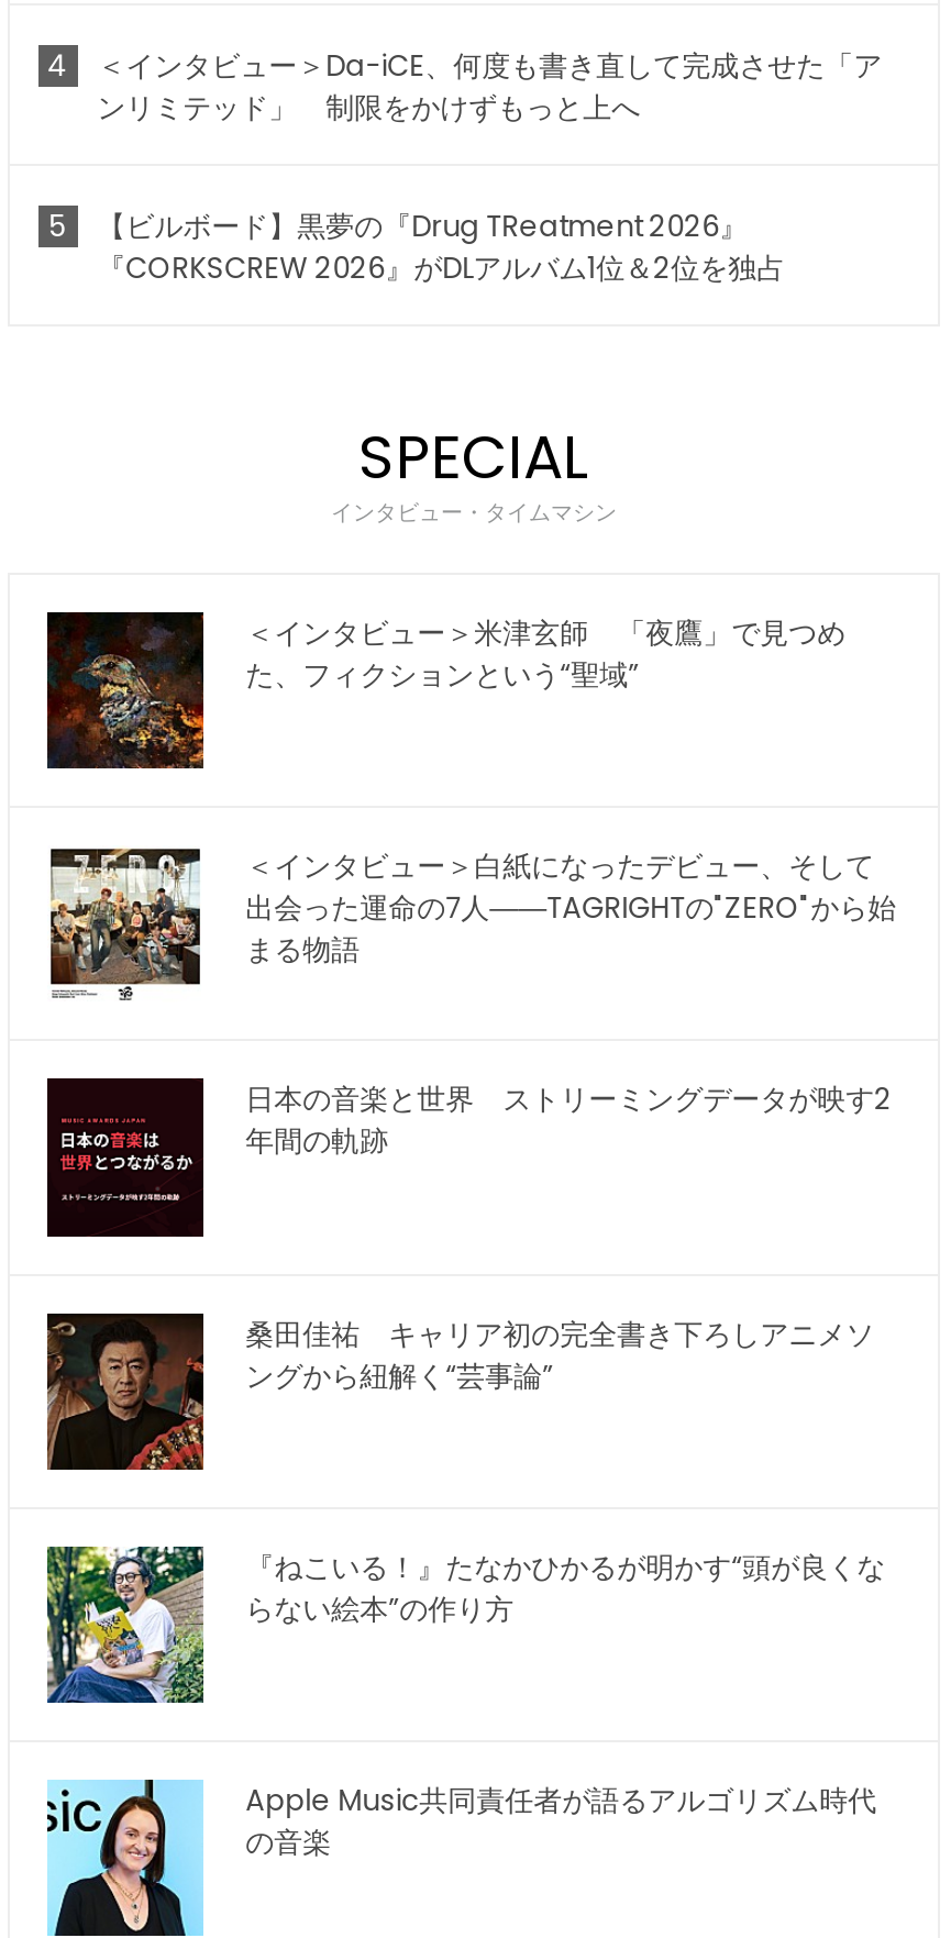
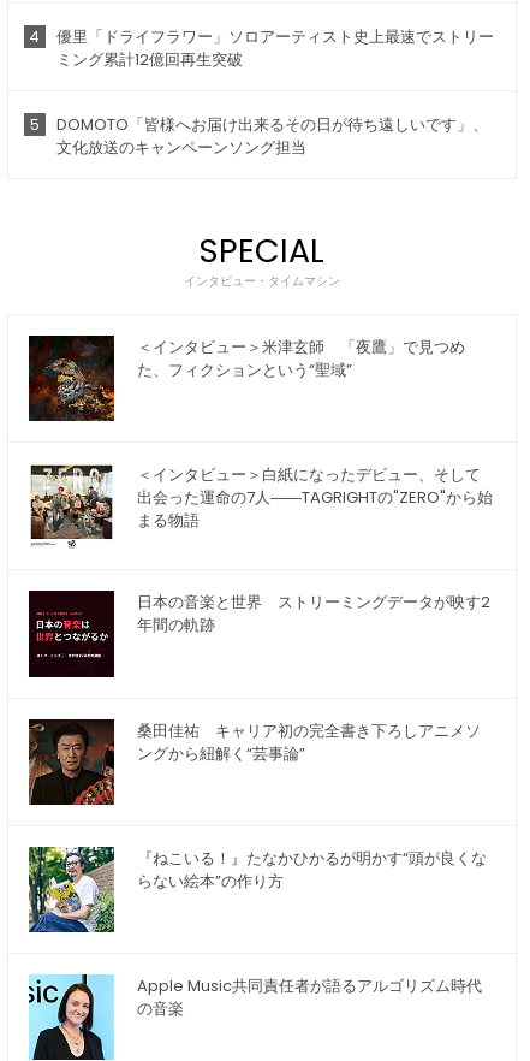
- ＜インタビュー＞Da-iCE、何度も書き直して完成させた「ア
- ンリミテッド」 制限をかけずもっと上へ
+ 優里「ドライフラワー」ソロアーティスト史上最速でストリー
+ ミング累計12億回再生突破

- 【ビルボード】黒夢の『Drug TReatment 2026』
- 『CORKSCREW 2026』がDLアルバム1位＆2位を独占
+ DOMOTO「皆様へお届け出来るその日が待ち遠しいです」、
+ 文化放送のキャンペーンソング担当
